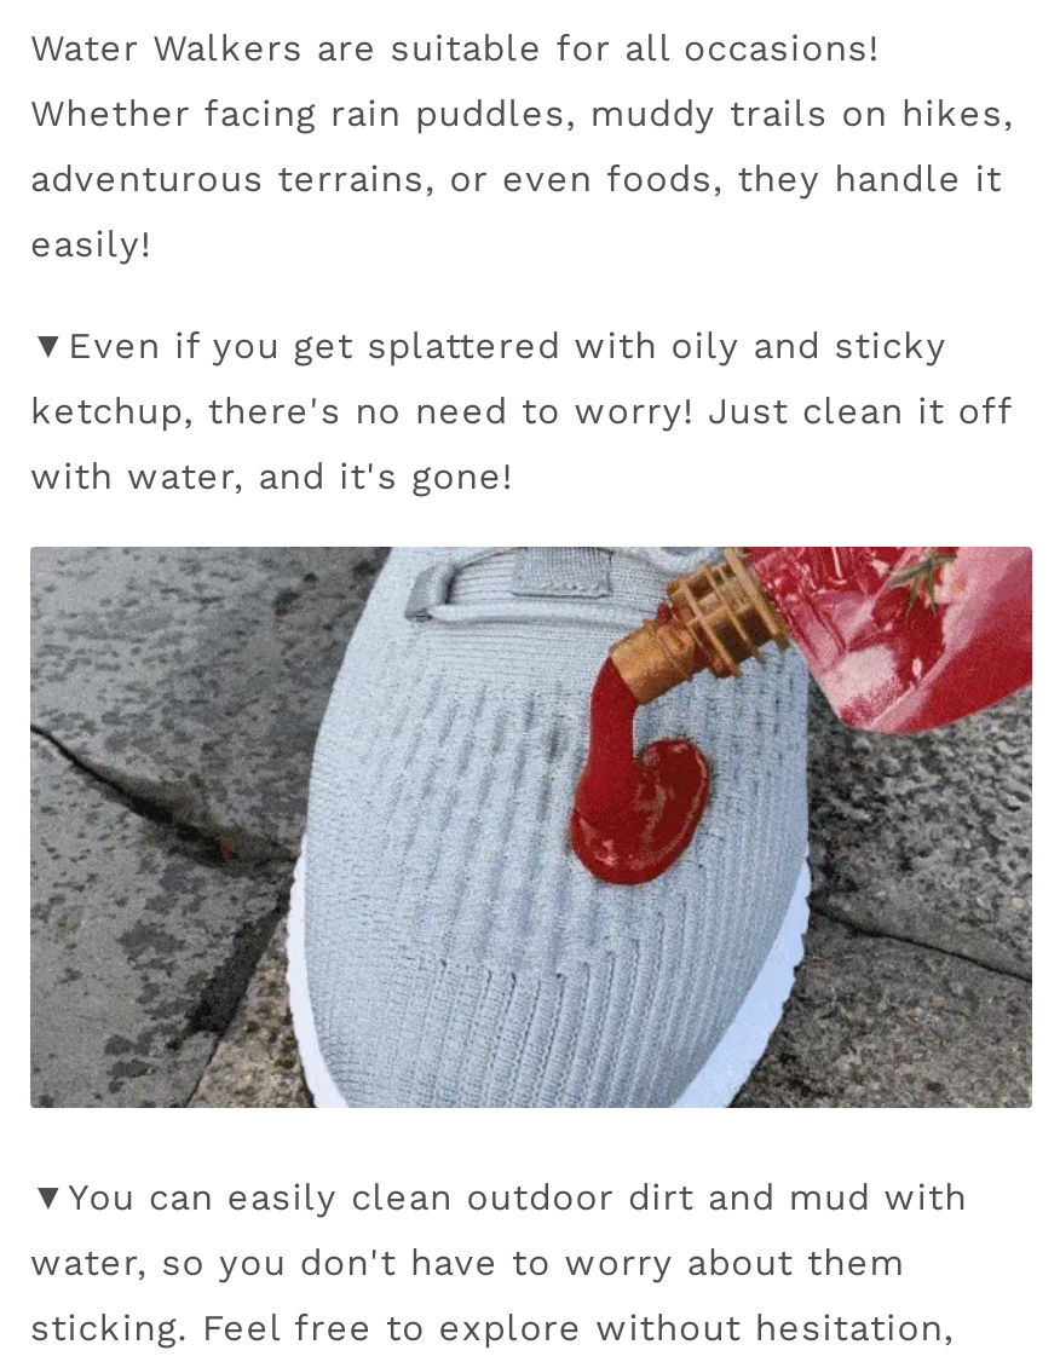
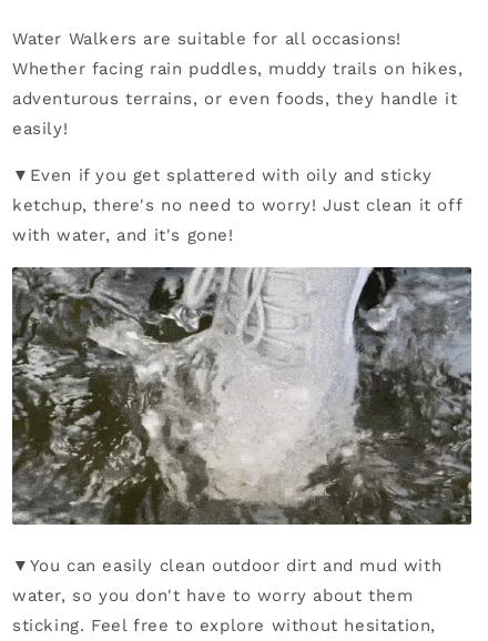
- [image]
+ [image]
